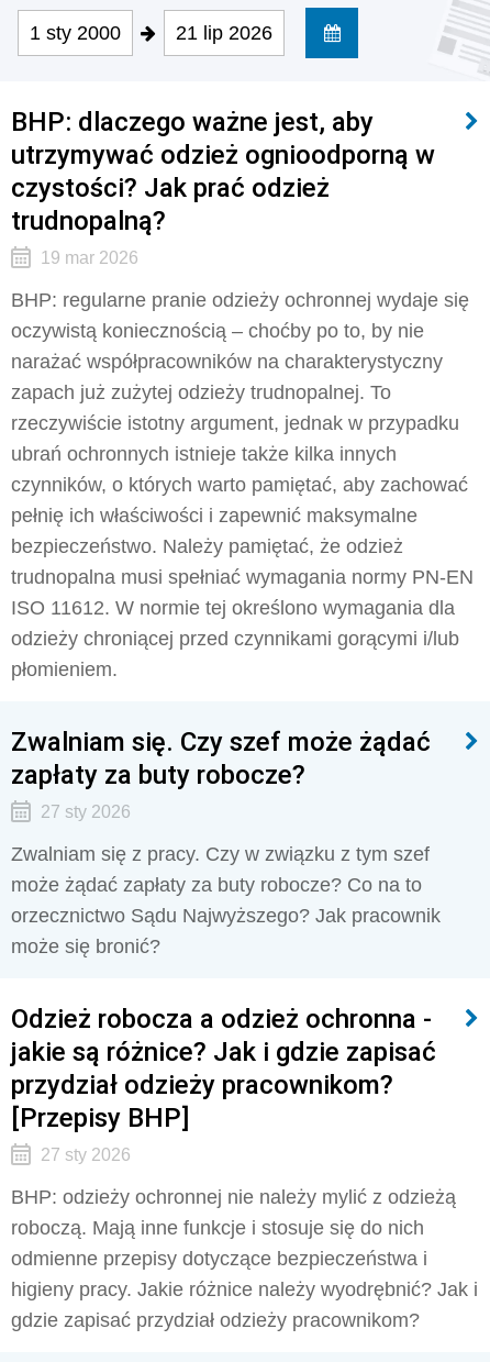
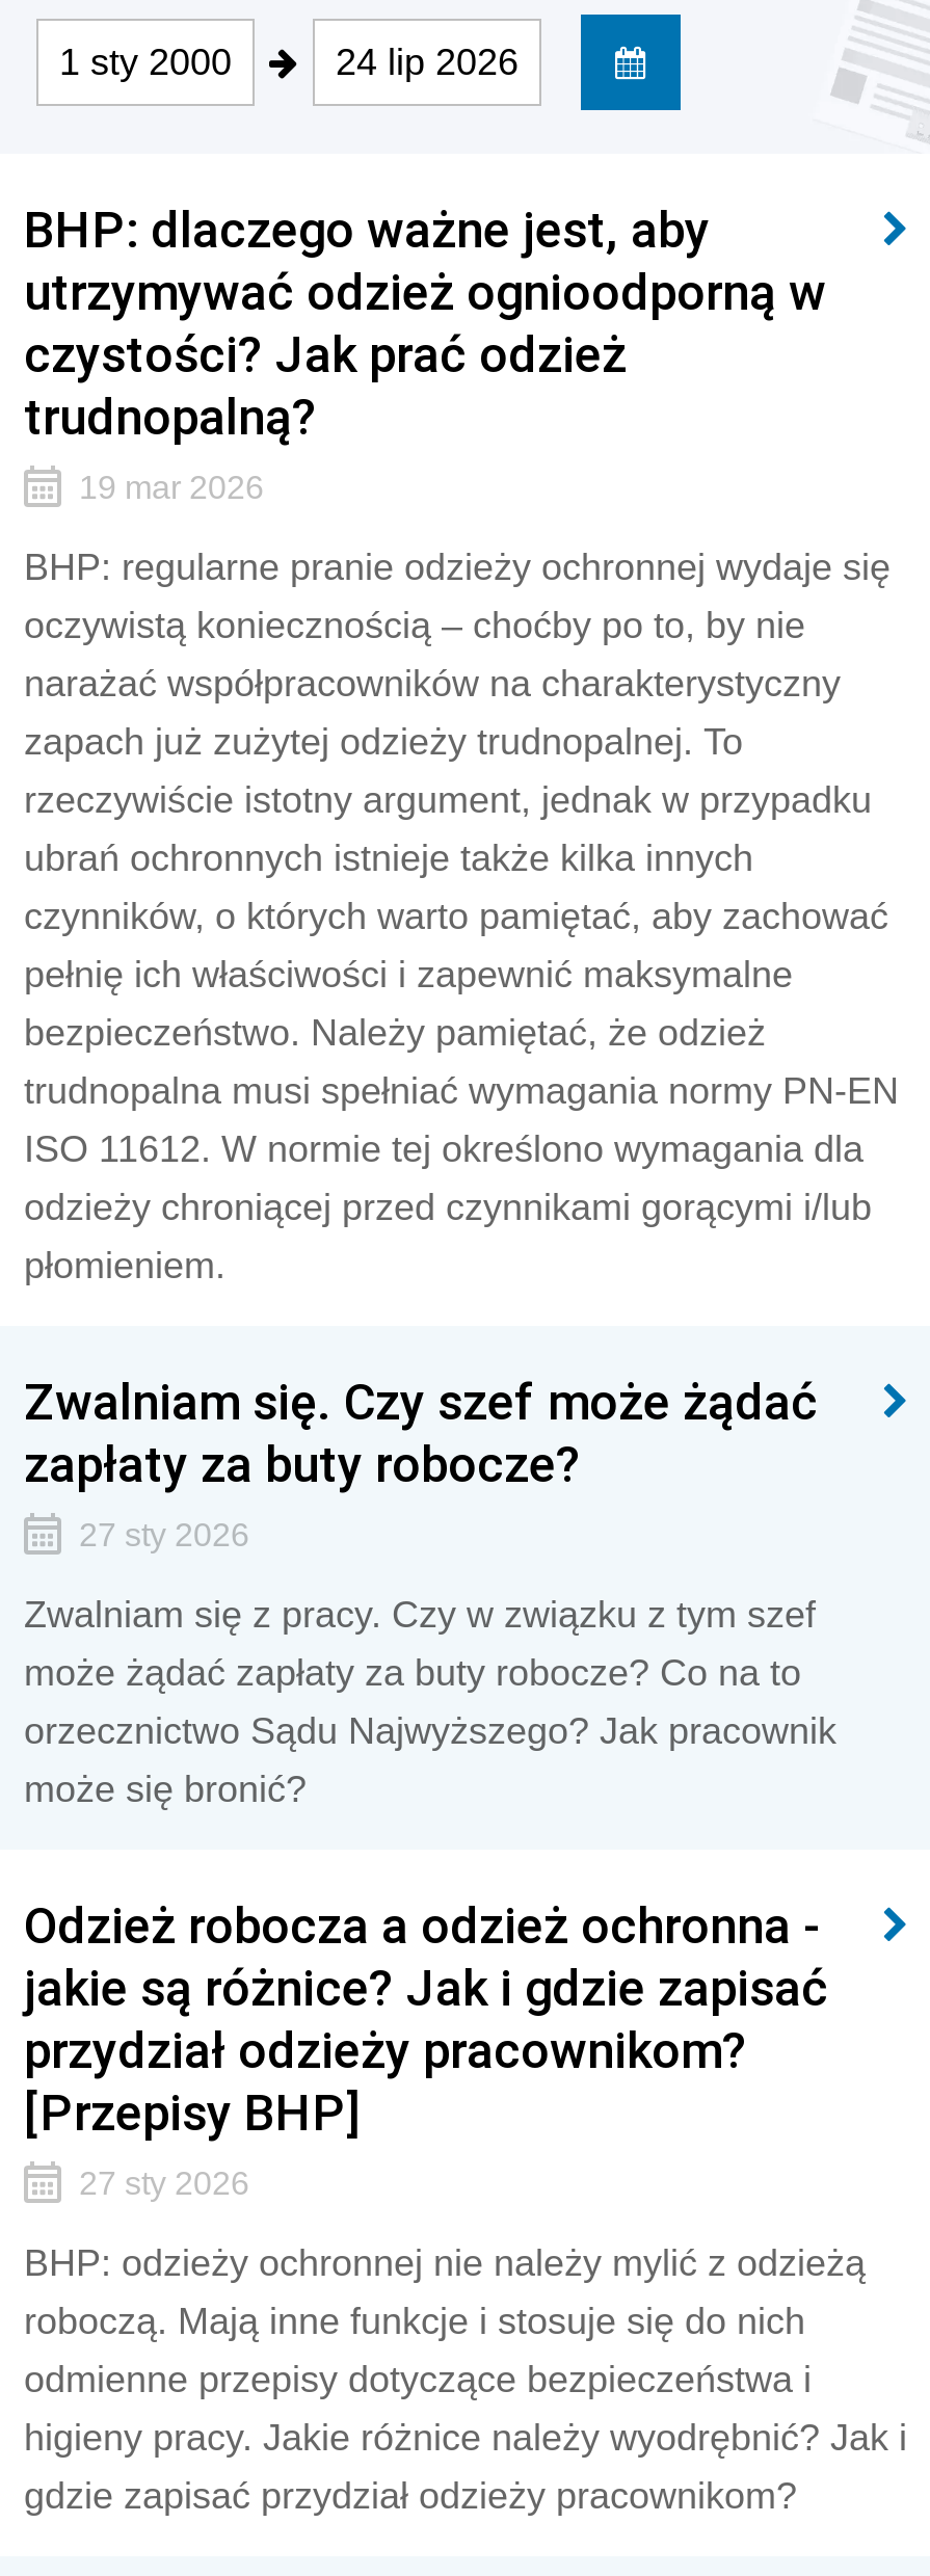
- 21 lip 2026
+ 24 lip 2026
